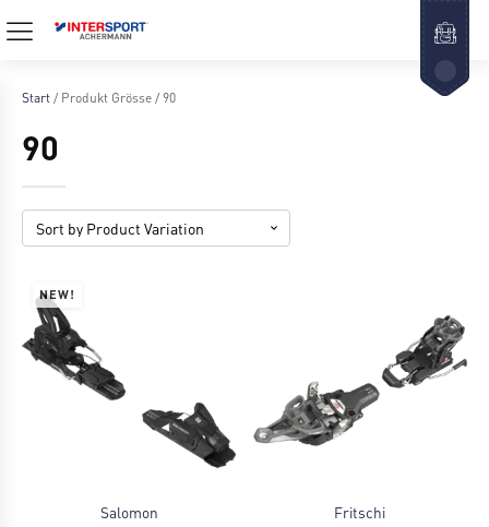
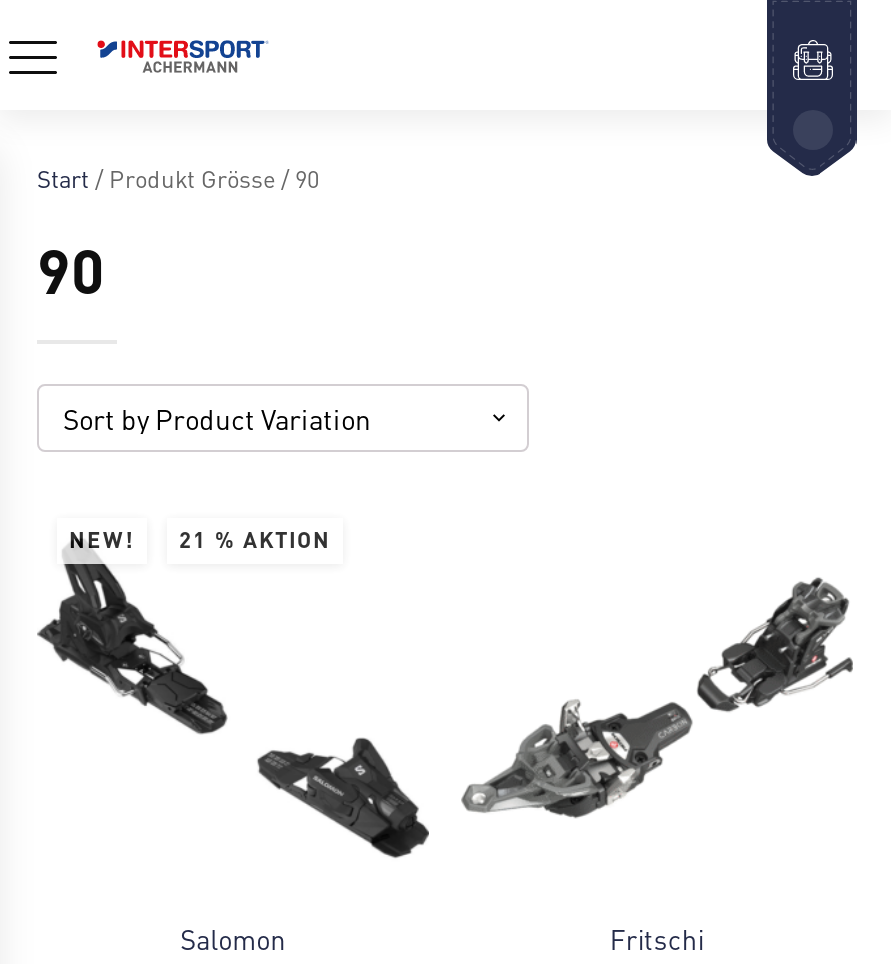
+ 21 % AKTION
